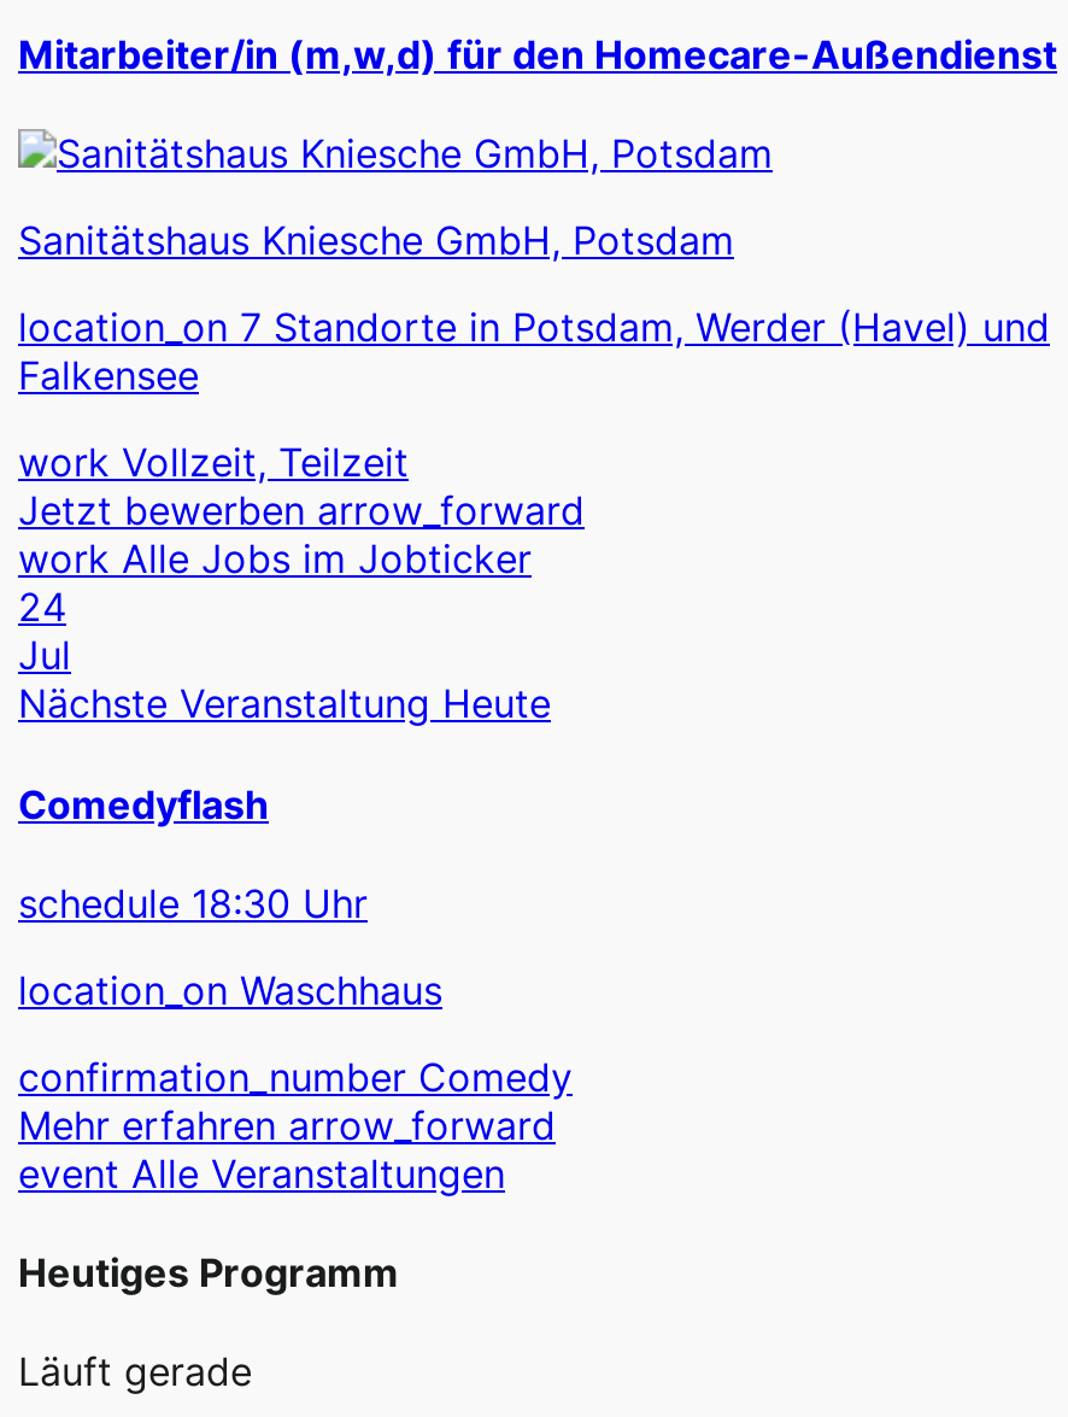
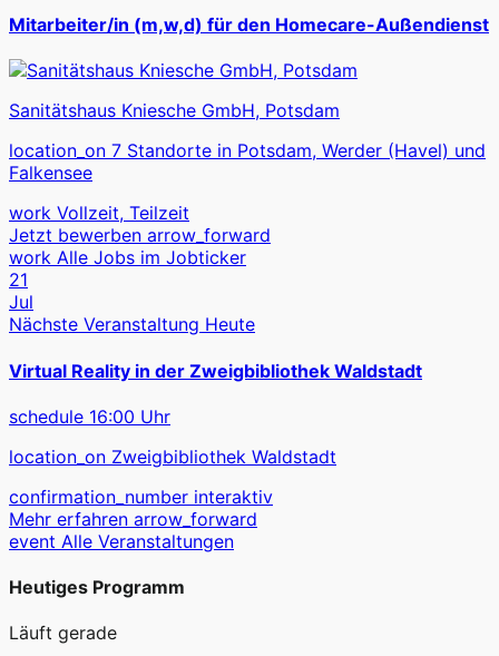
- 24
+ 21

- Comedyflash
+ Virtual Reality in der Zweigbibliothek Waldstadt

- schedule 18:30 Uhr
+ schedule 16:00 Uhr

- location_on Waschhaus
+ location_on Zweigbibliothek Waldstadt

- confirmation_number Comedy
+ confirmation_number interaktiv
